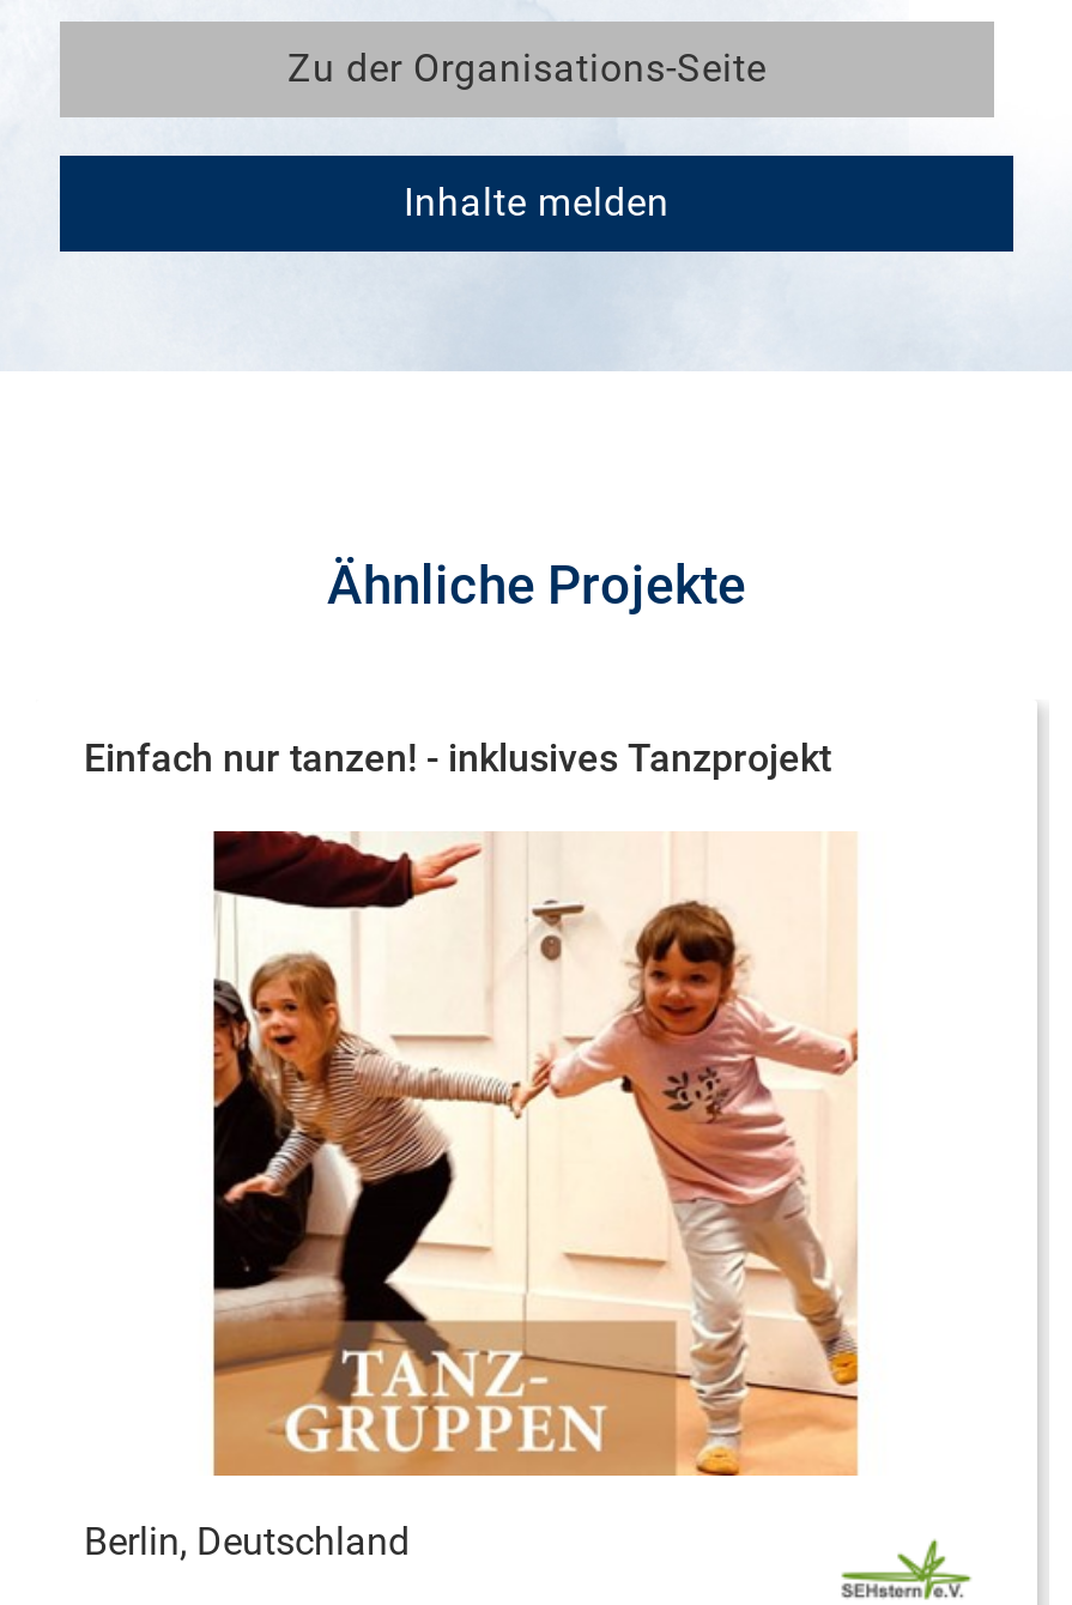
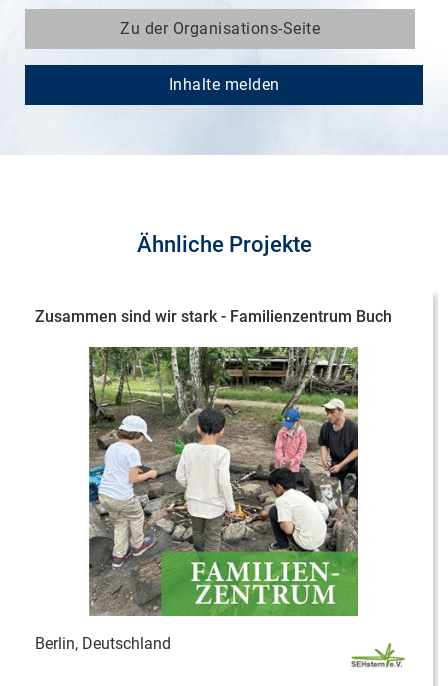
- Einfach nur tanzen! - inklusives Tanzprojekt
+ Zusammen sind wir stark - Familienzentrum Buch

- [image]
+ [image]
